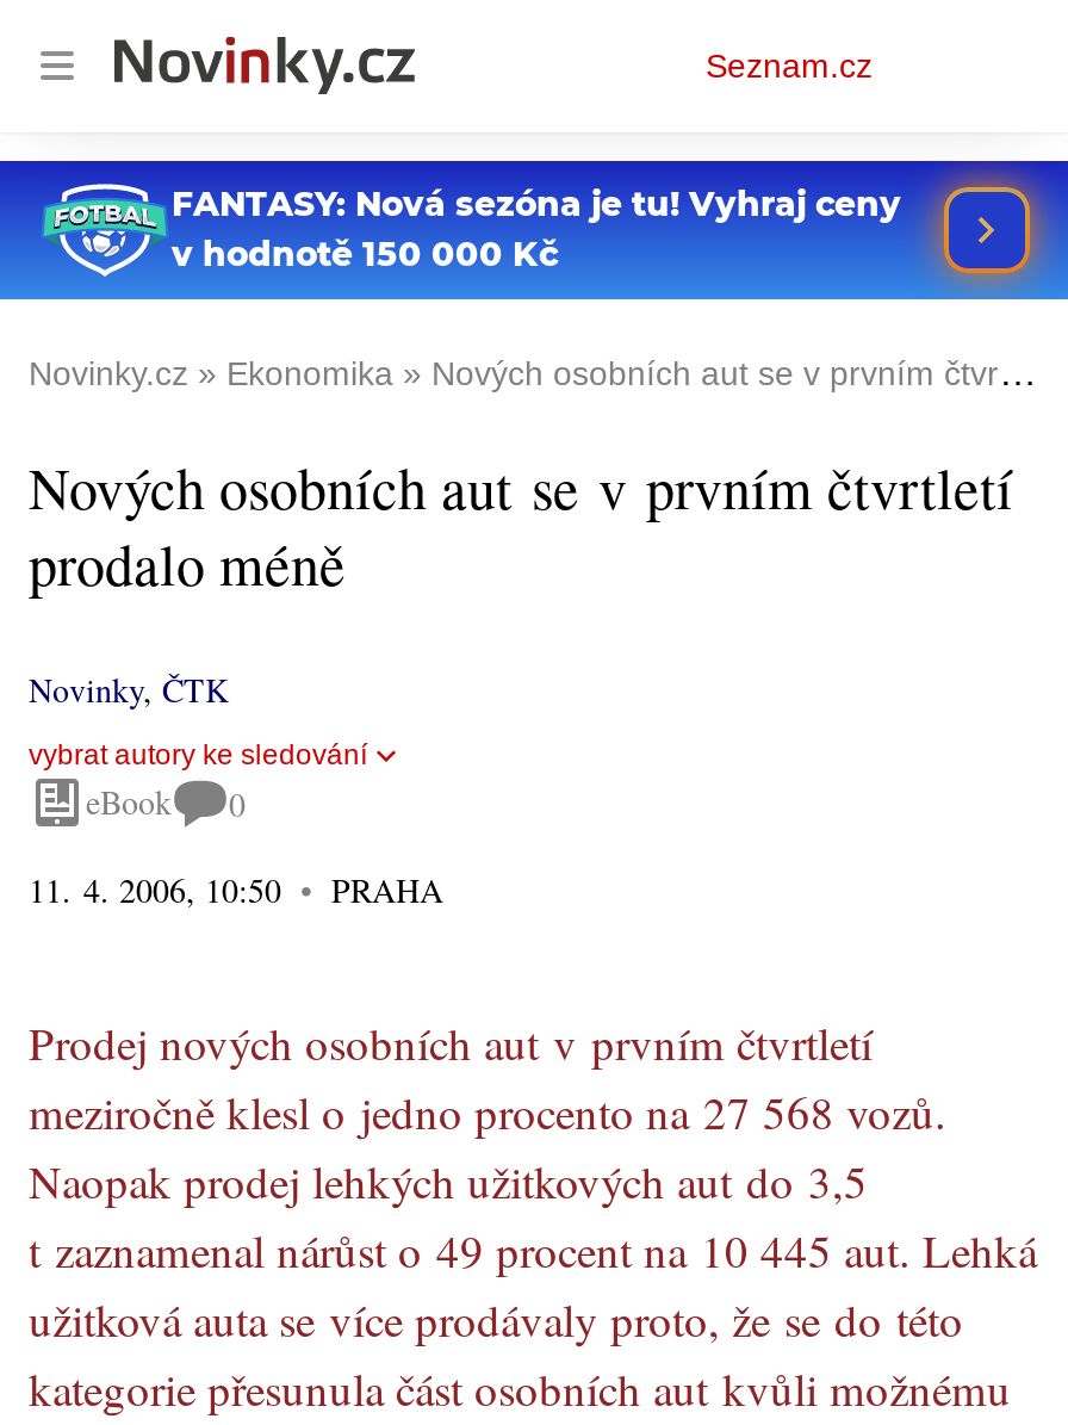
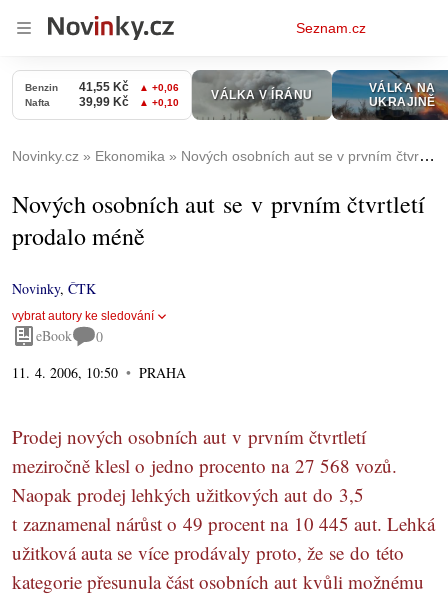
- [image]
+ [image]
